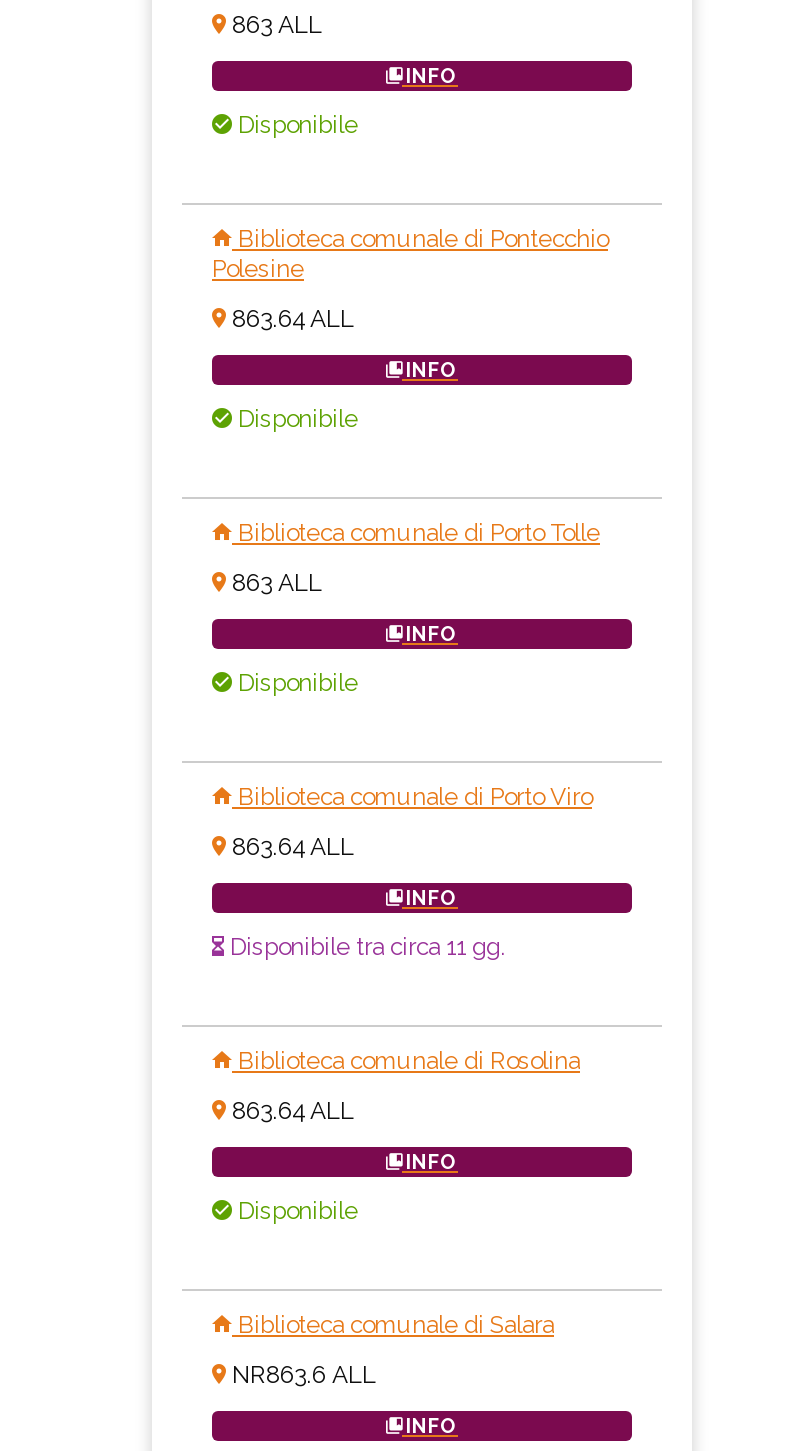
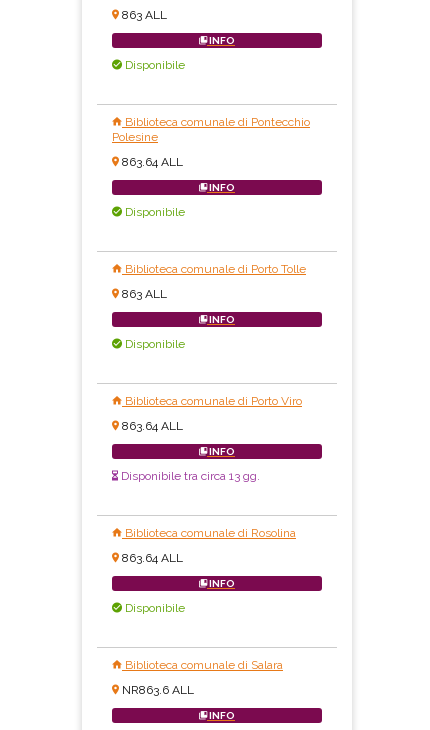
- Disponibile tra circa 11 gg.
+ Disponibile tra circa 13 gg.
